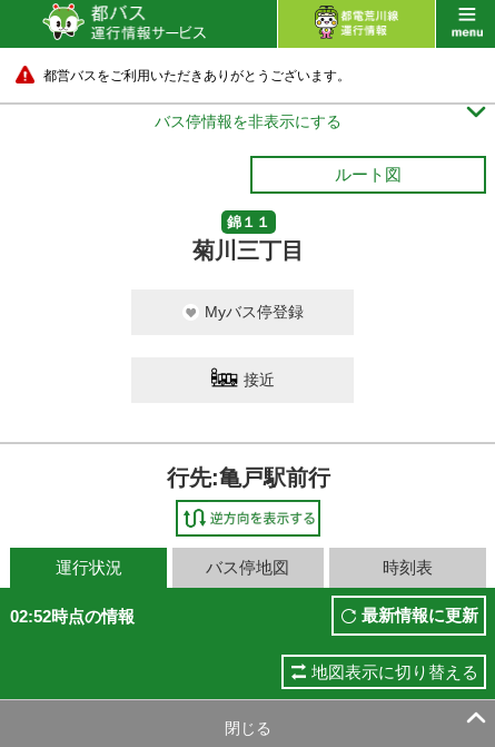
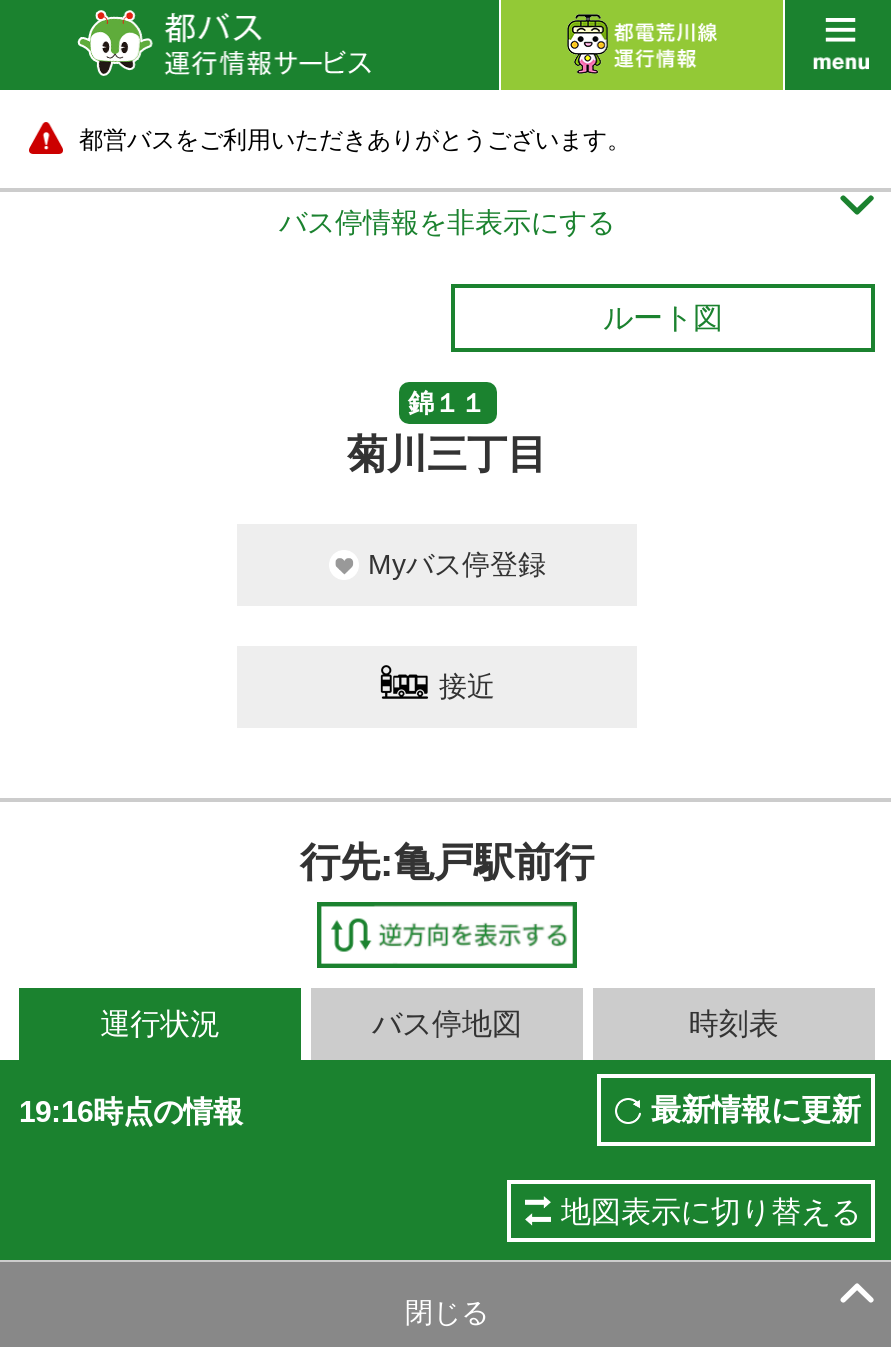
- 02:52時点の情報
+ 19:16時点の情報
